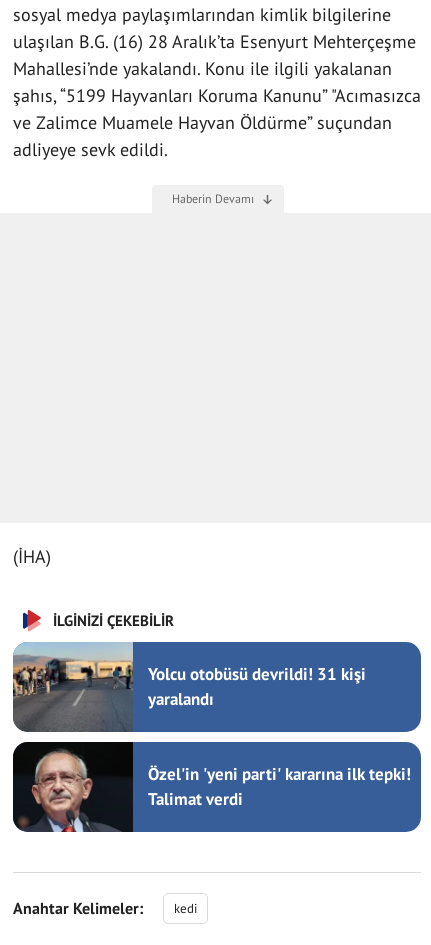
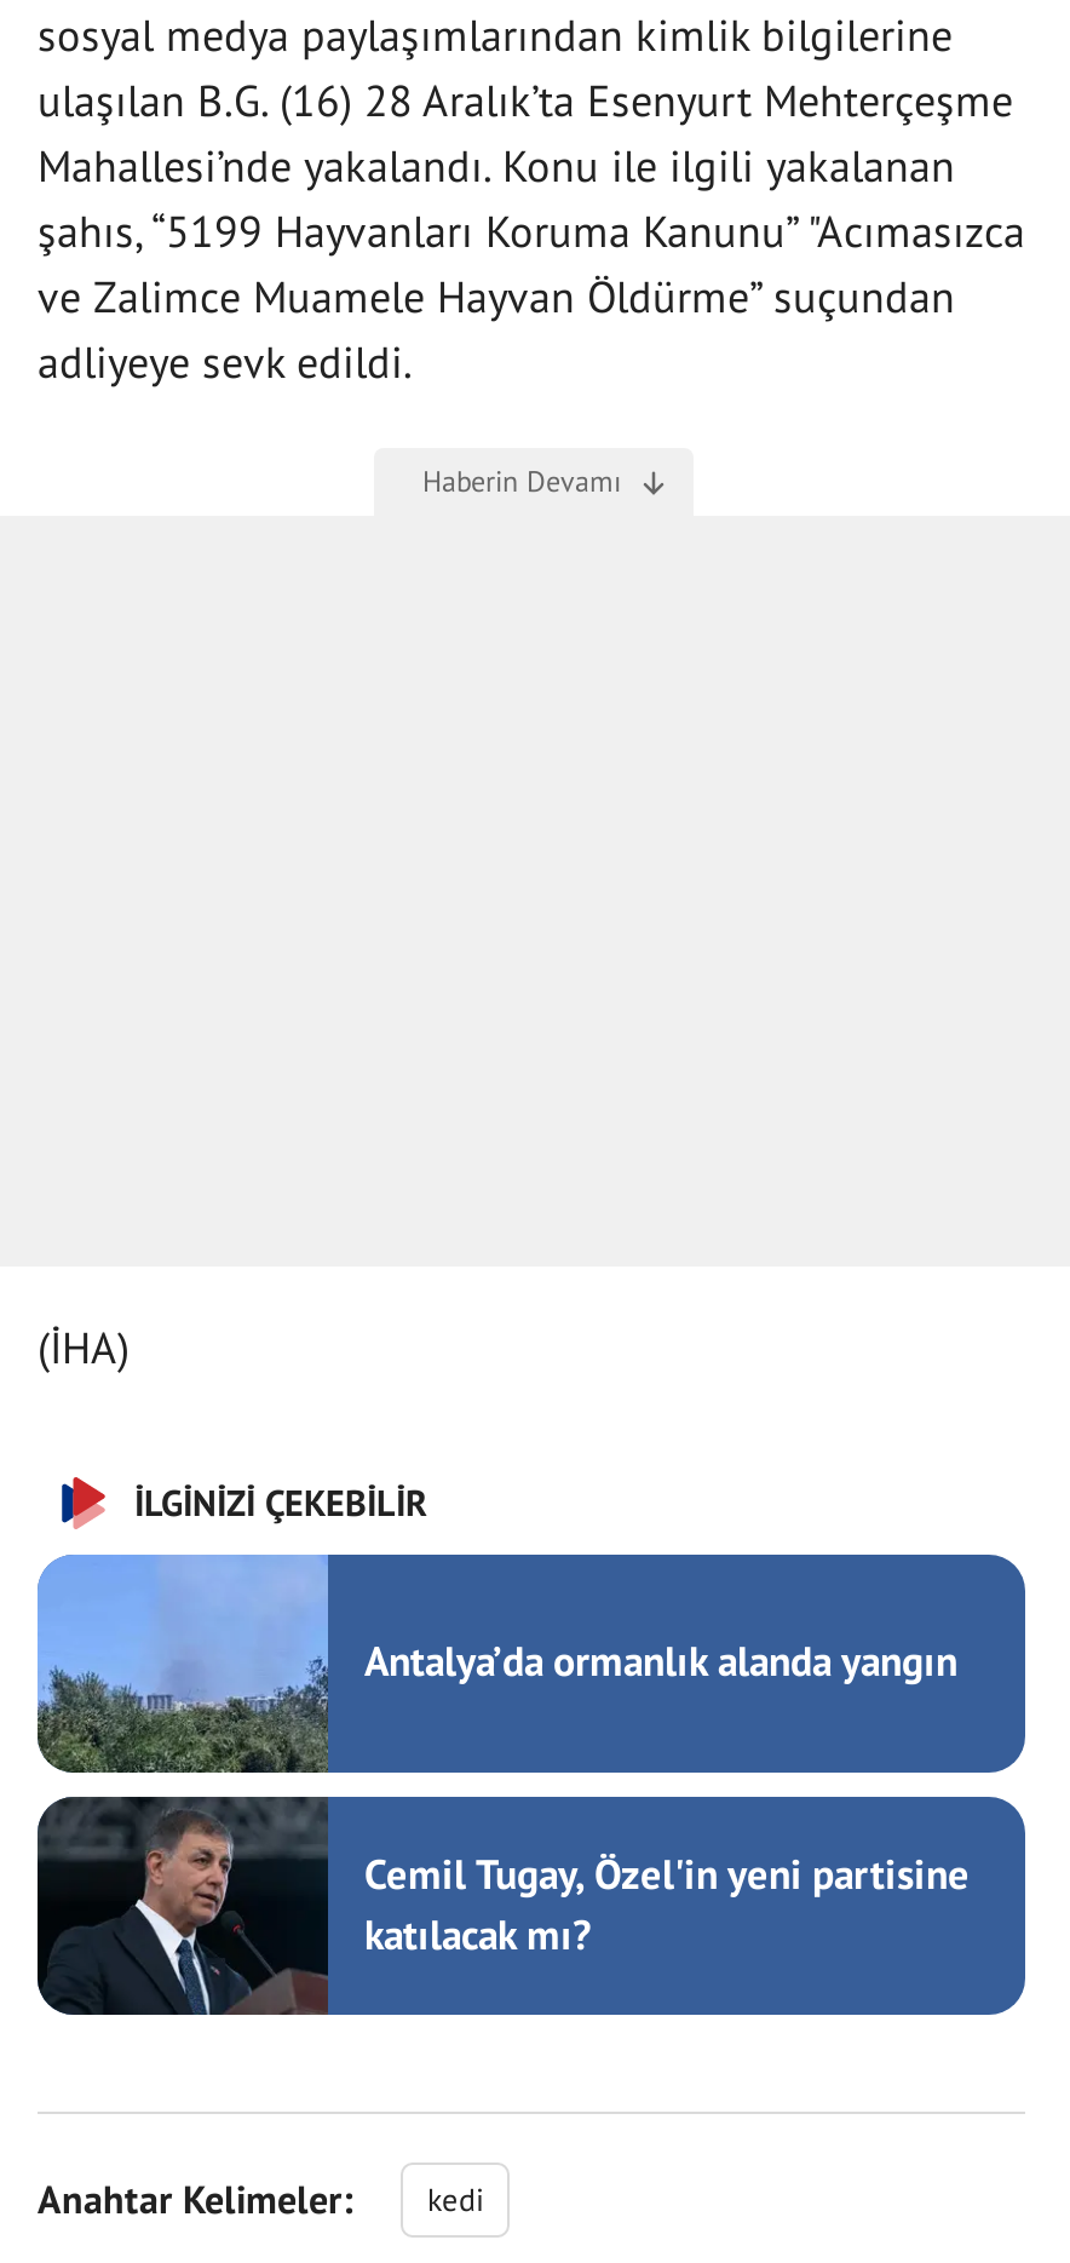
- [image]
- Yolcu otobüsü devrildi! 31 kişi
- yaralandı
+ [image]
+ Antalya’da ormanlık alanda yangın

- [image]
- Özel'in 'yeni parti' kararına ilk tepki!
- Talimat verdi
+ [image]
+ Cemil Tugay, Özel'in yeni partisine
+ katılacak mı?
